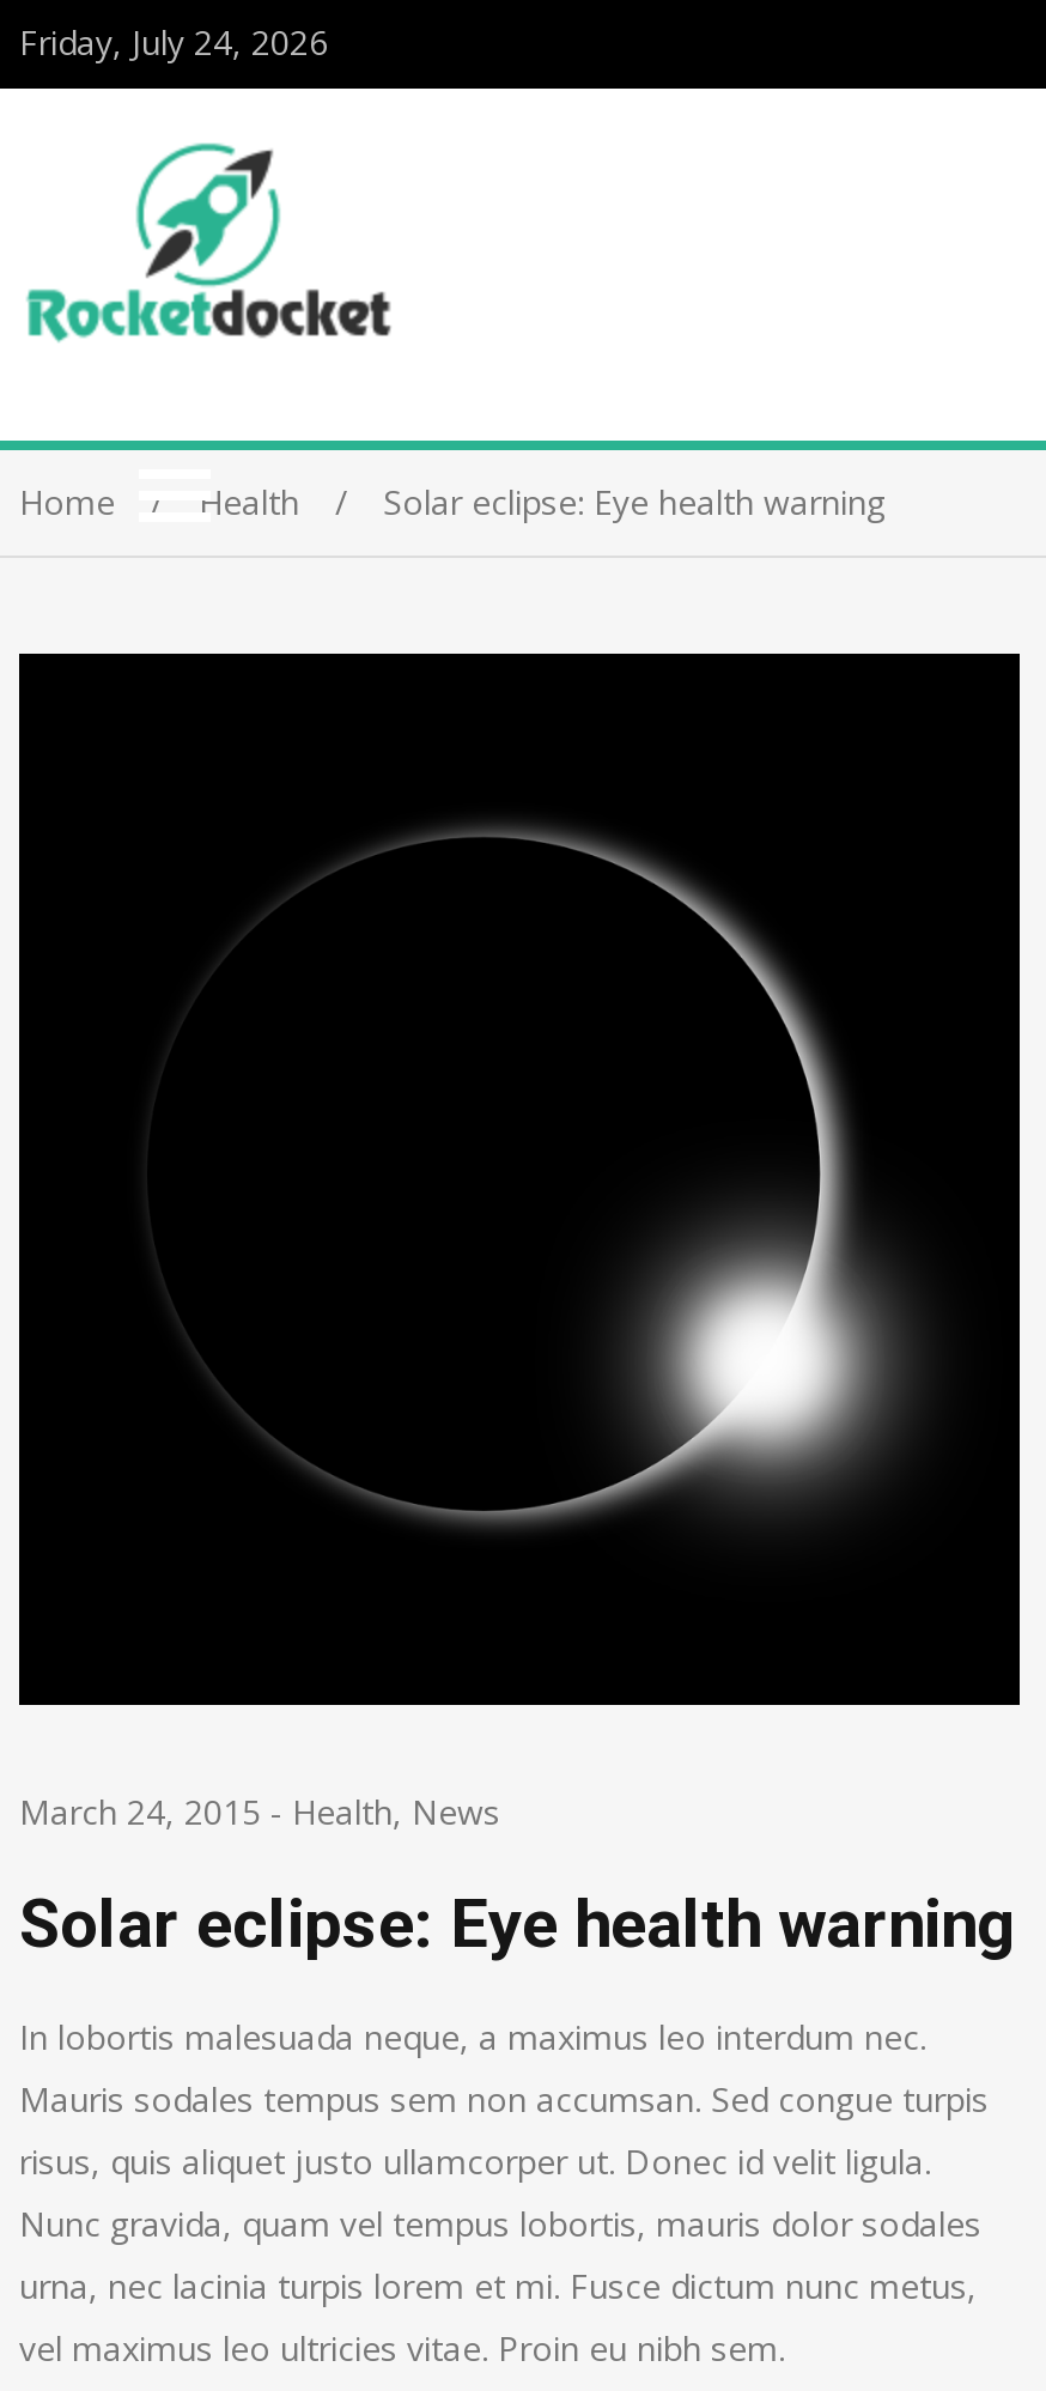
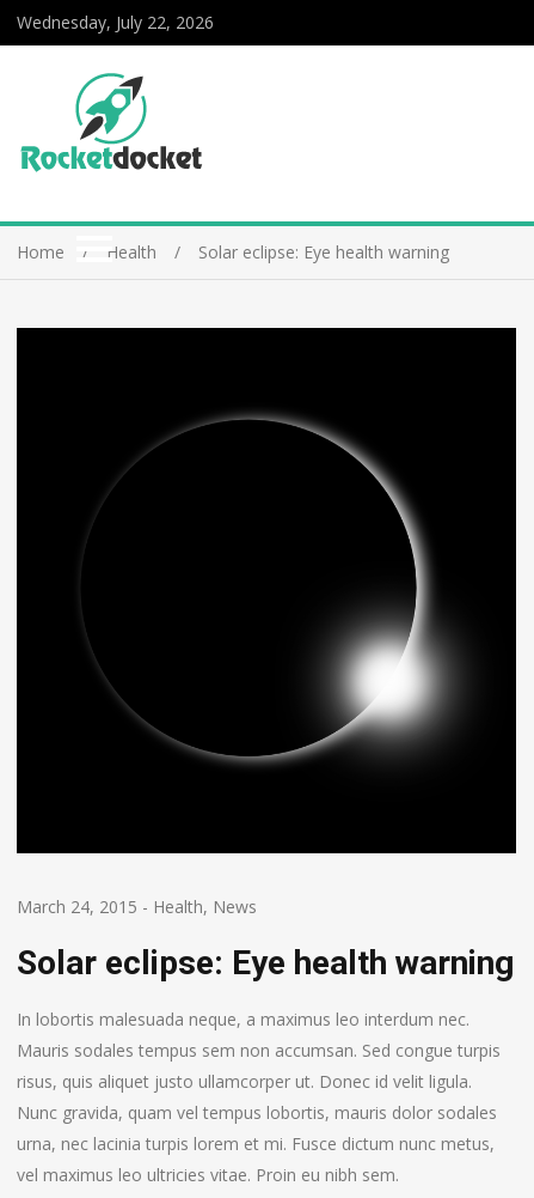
- Friday, July 24, 2026
+ Wednesday, July 22, 2026
